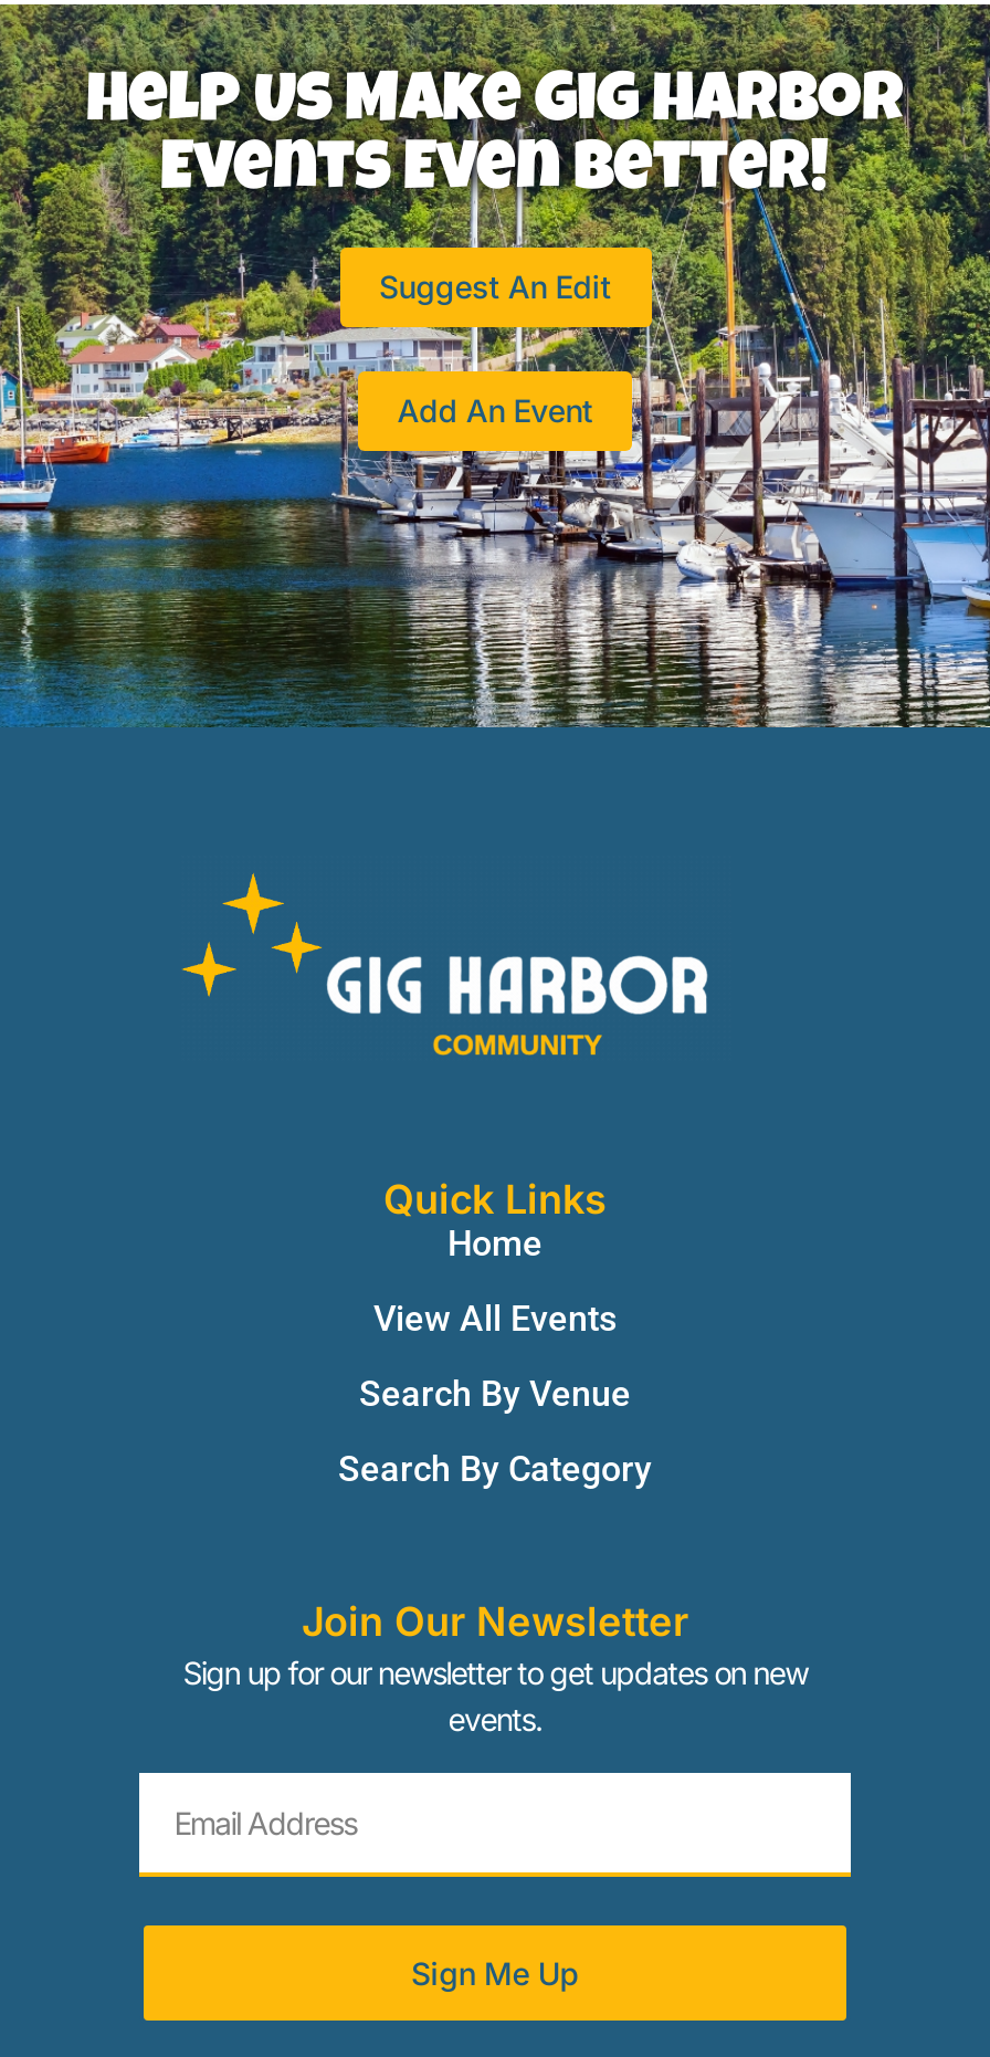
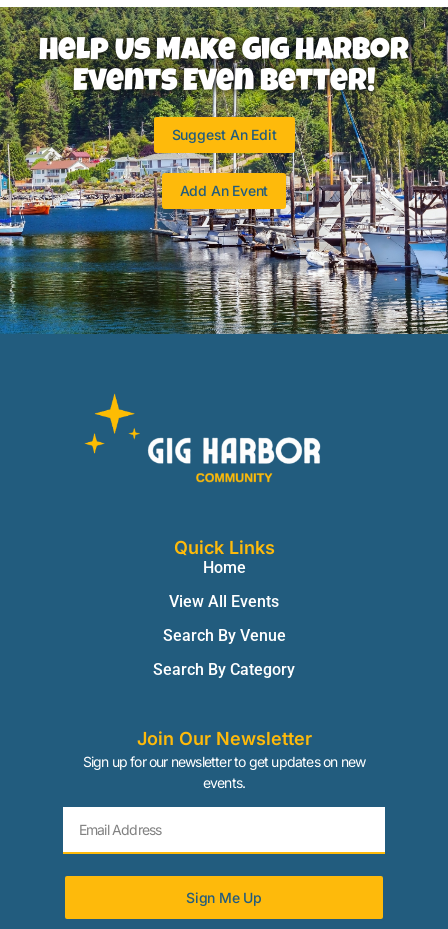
- [image]
+ [image]
